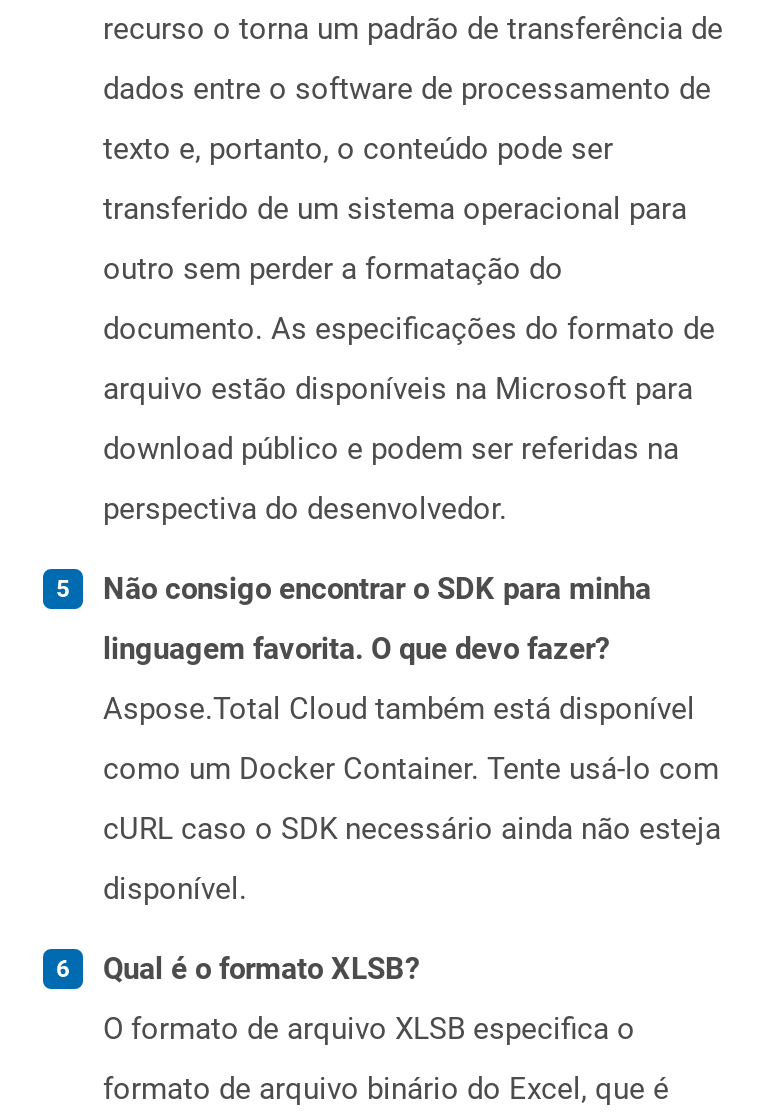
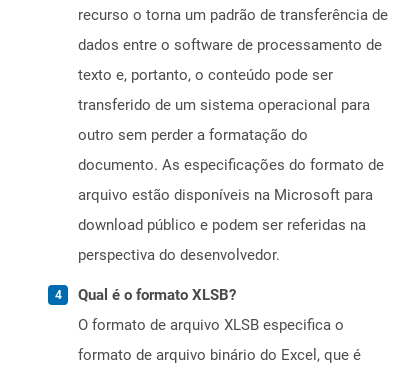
- Não consigo encontrar o SDK para minha
- linguagem favorita. O que devo fazer?
- Aspose.Total Cloud também está disponível
- como um Docker Container. Tente usá-lo com
- cURL caso o SDK necessário ainda não esteja
- disponível.
